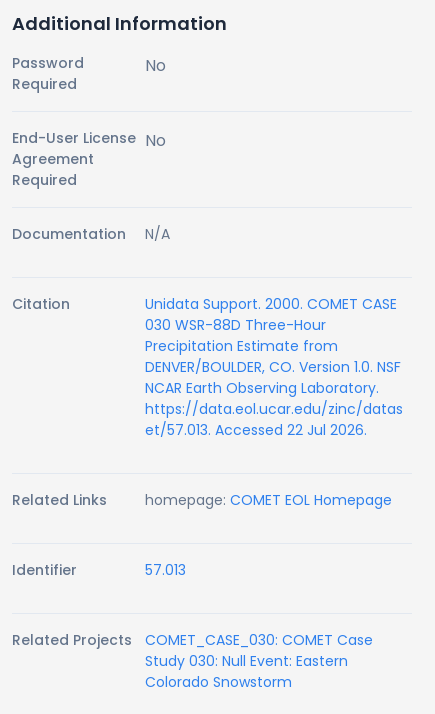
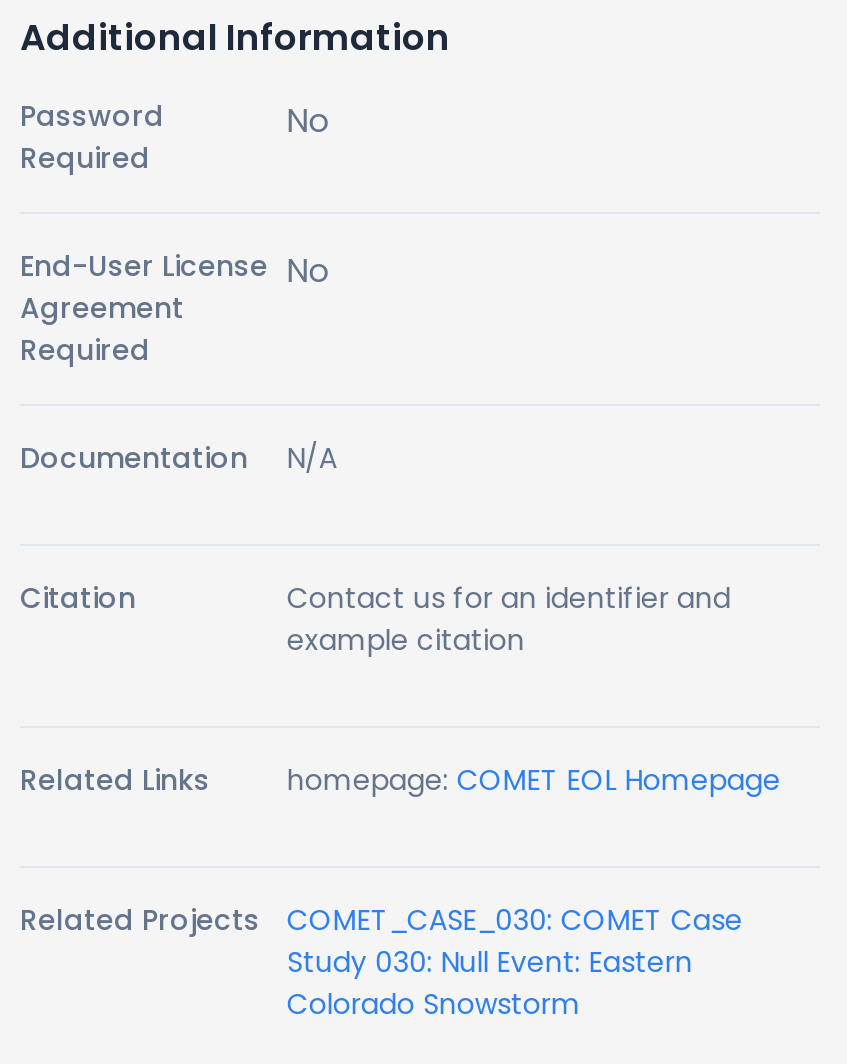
- Unidata Support. 2000. COMET CASE
- 030 WSR-88D Three-Hour
- Precipitation Estimate from
- DENVER/BOULDER, CO. Version 1.0. NSF
- NCAR Earth Observing Laboratory.
- https://data.eol.ucar.edu/zinc/datas
- et/57.013. Accessed 22 Jul 2026.
+ Contact us for an identifier and
+ example citation

- Identifier
- 57.013
